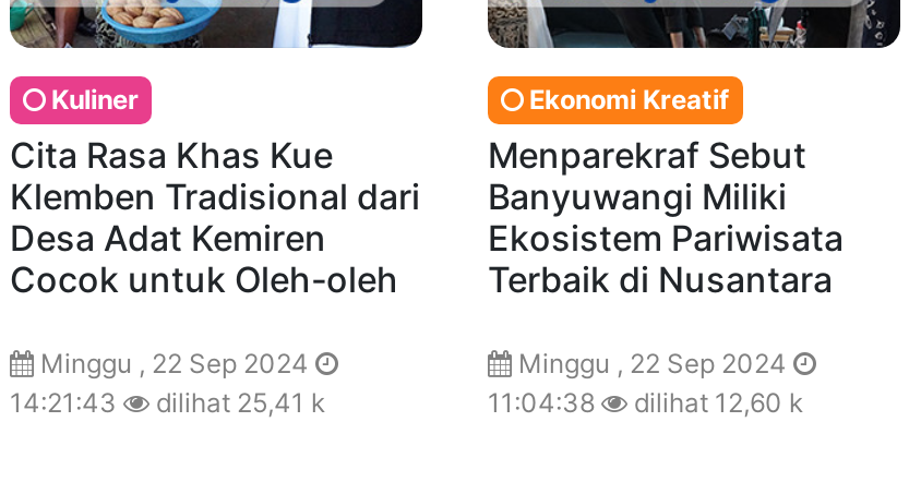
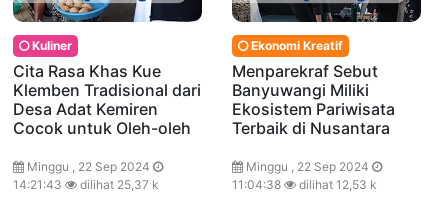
- 14:21:43 dilihat 25,41 k
+ 14:21:43 dilihat 25,37 k

- 11:04:38 dilihat 12,60 k
+ 11:04:38 dilihat 12,53 k
